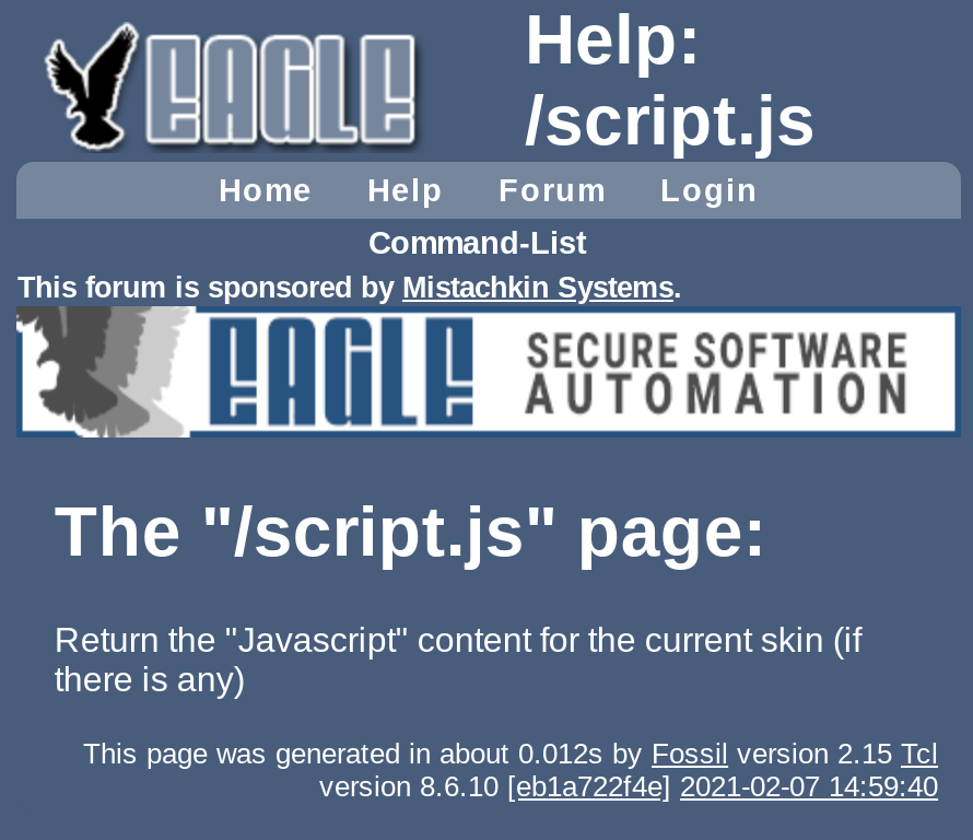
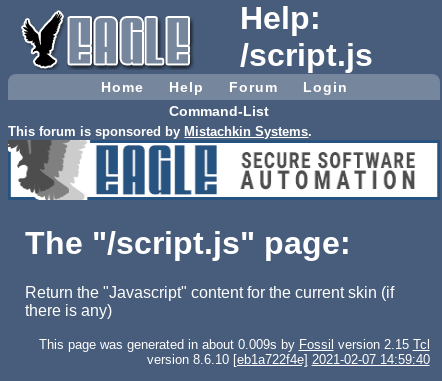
- This page was generated in about 0.012s by Fossil version 2.15 Tcl
+ This page was generated in about 0.009s by Fossil version 2.15 Tcl
